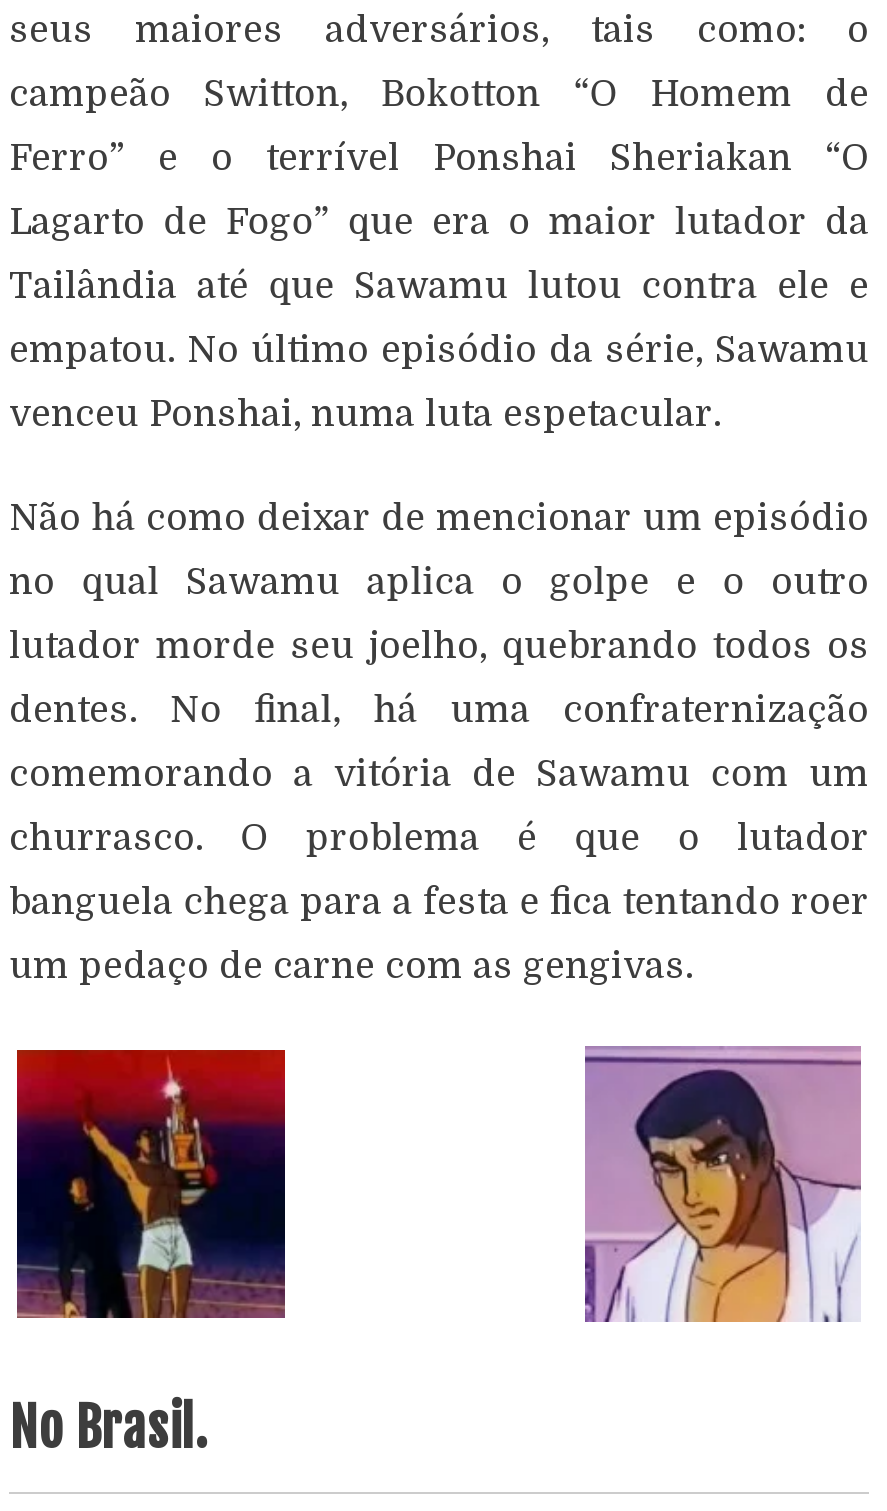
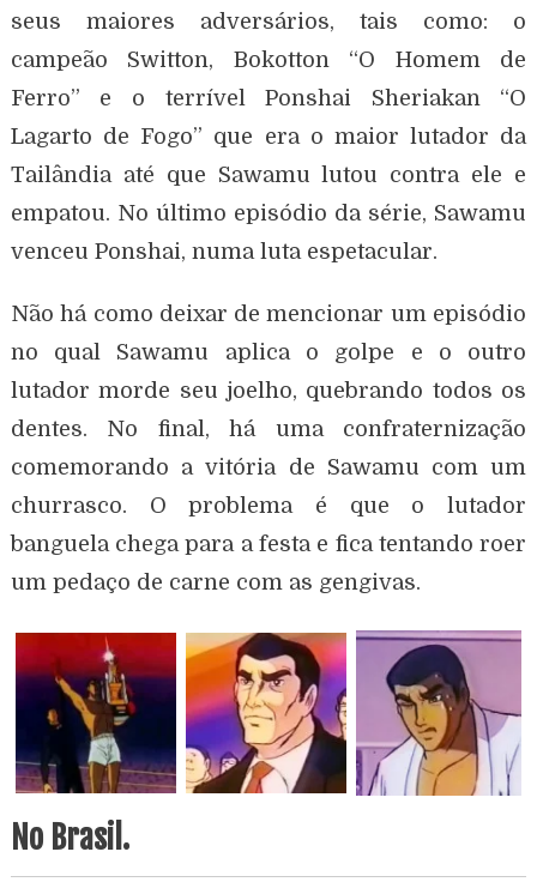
+ [image]
